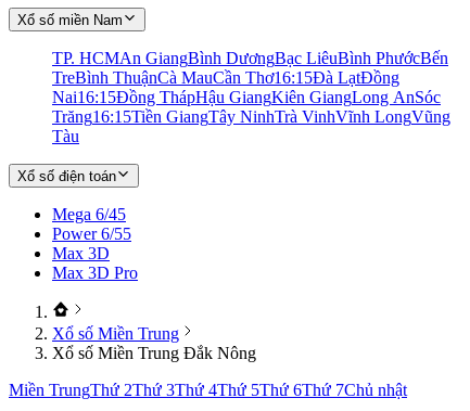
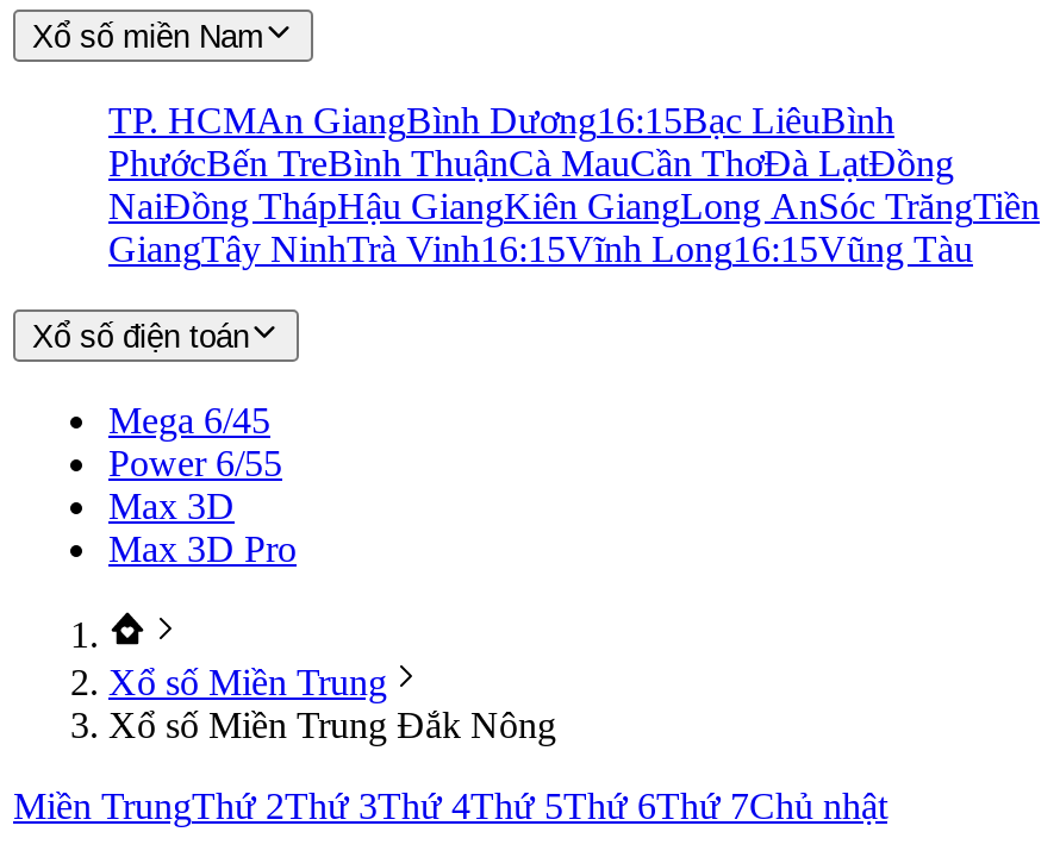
- TP. HCMAn GiangBình DươngBạc LiêuBình PhướcBến
- TreBình ThuậnCà MauCần Thơ16:15Đà LạtĐồng
- Nai 16:15Đồng ThápHậu GiangKiên GiangLong AnSóc
- Trăng 16:15Tiền GiangTây NinhTrà VinhVĩnh LongVũng
- Tàu
+ TP. HCMAn GiangBình Dương16:15Bạc LiêuBình
+ PhướcBến TreBình ThuậnCà MauCần ThơĐà LạtĐồng
+ NaiĐồng ThápHậu GiangKiên GiangLong AnSóc TrăngTiền
+ GiangTây NinhTrà Vinh16:15Vĩnh Long16:15Vũng Tàu
